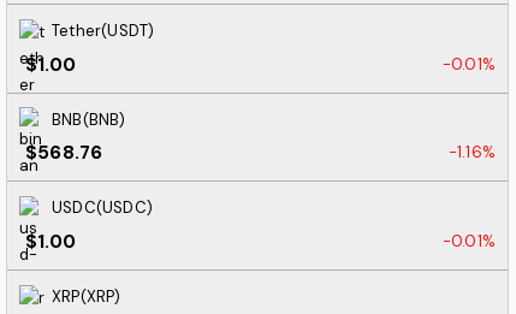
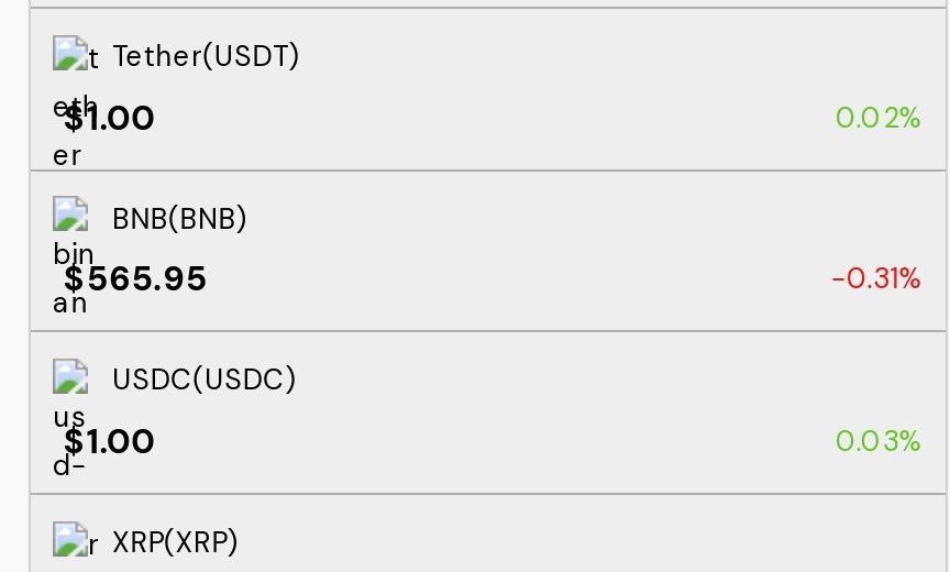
- -0.01%
+ 0.02%

- $568.76
+ $565.95

- -1.16%
+ -0.31%

- -0.01%
+ 0.03%
